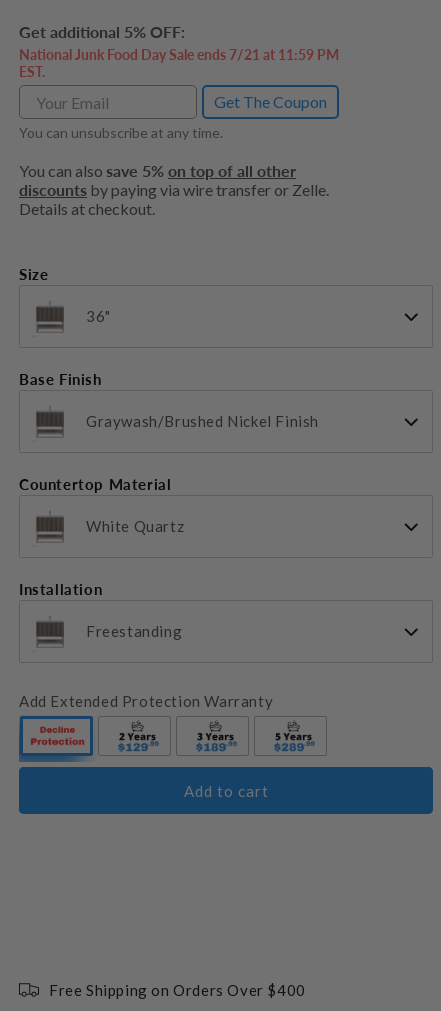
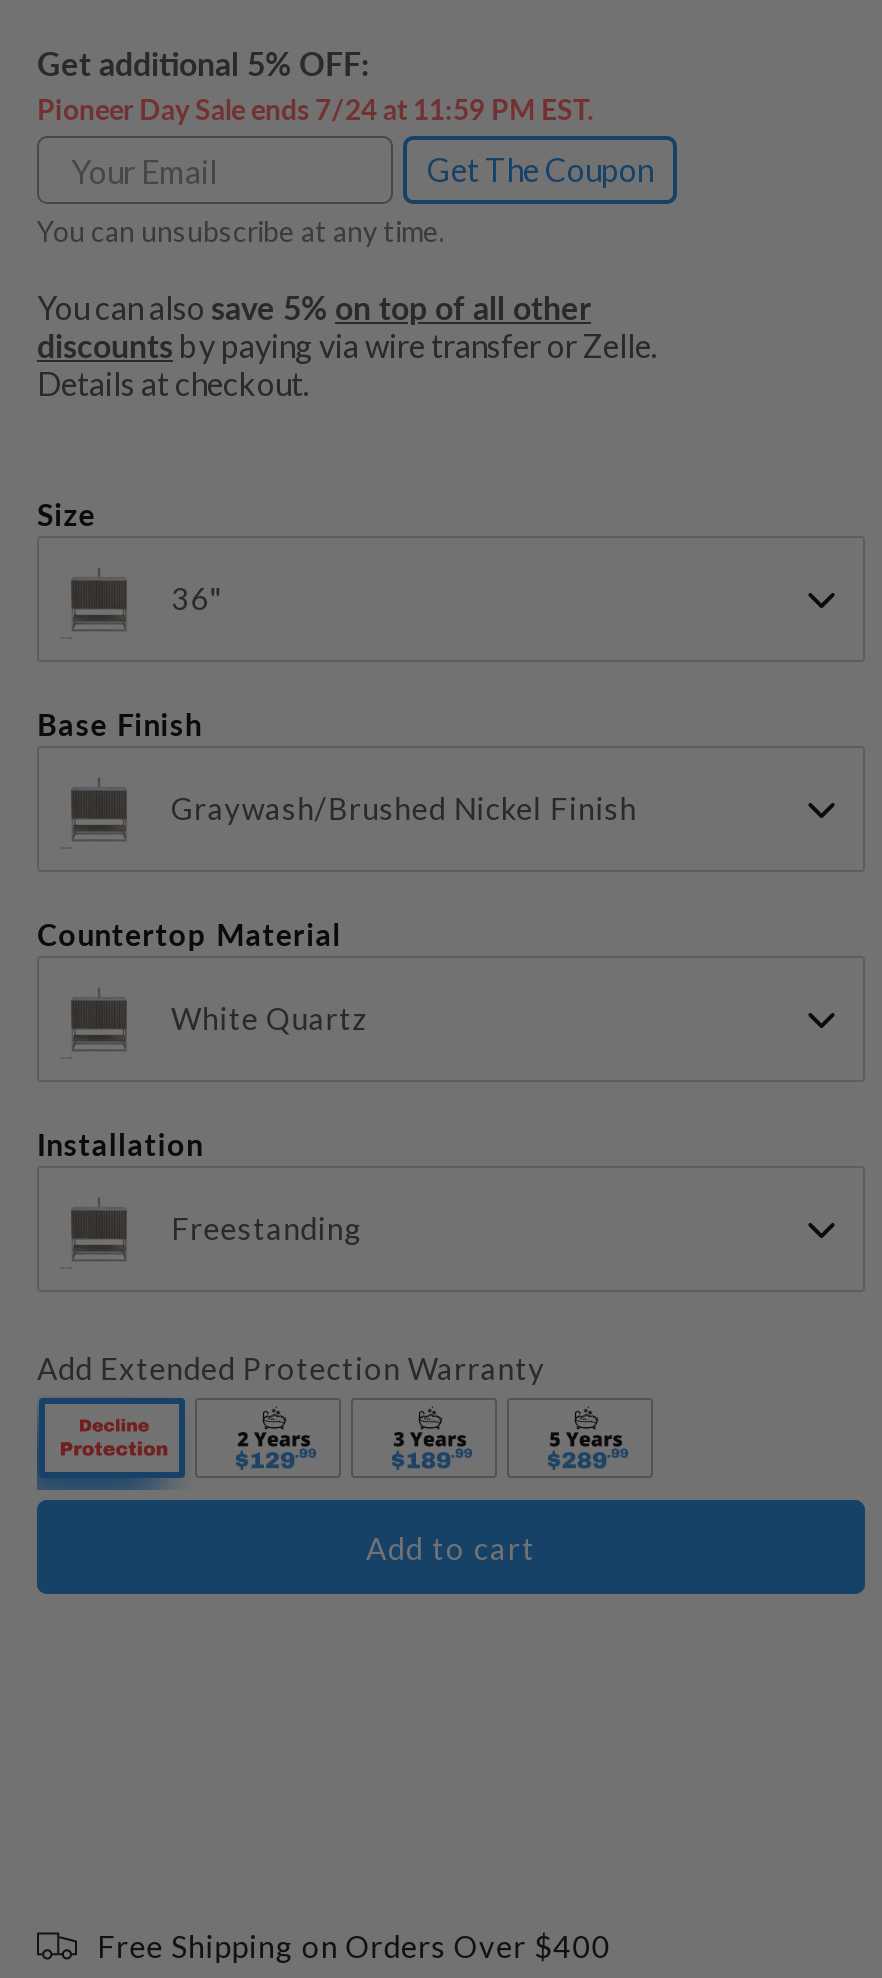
- National Junk Food Day Sale ends 7/21 at 11:59 PM
- EST.
+ Pioneer Day Sale ends 7/24 at 11:59 PM EST.
